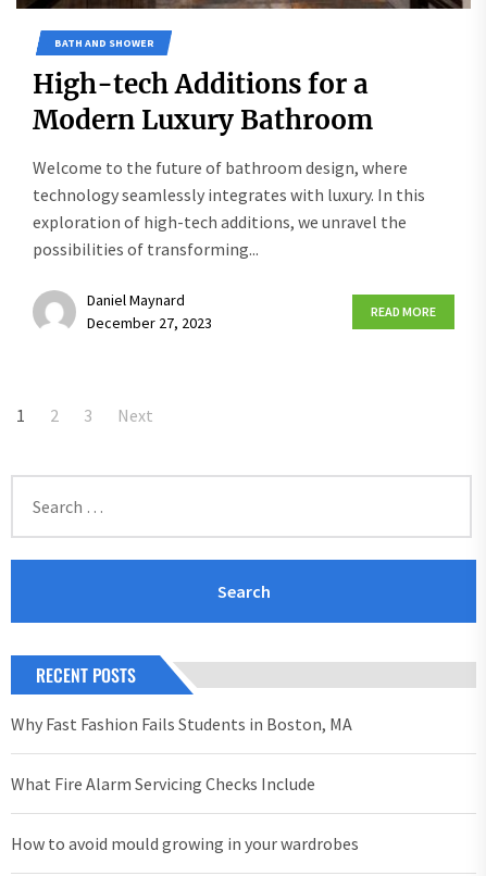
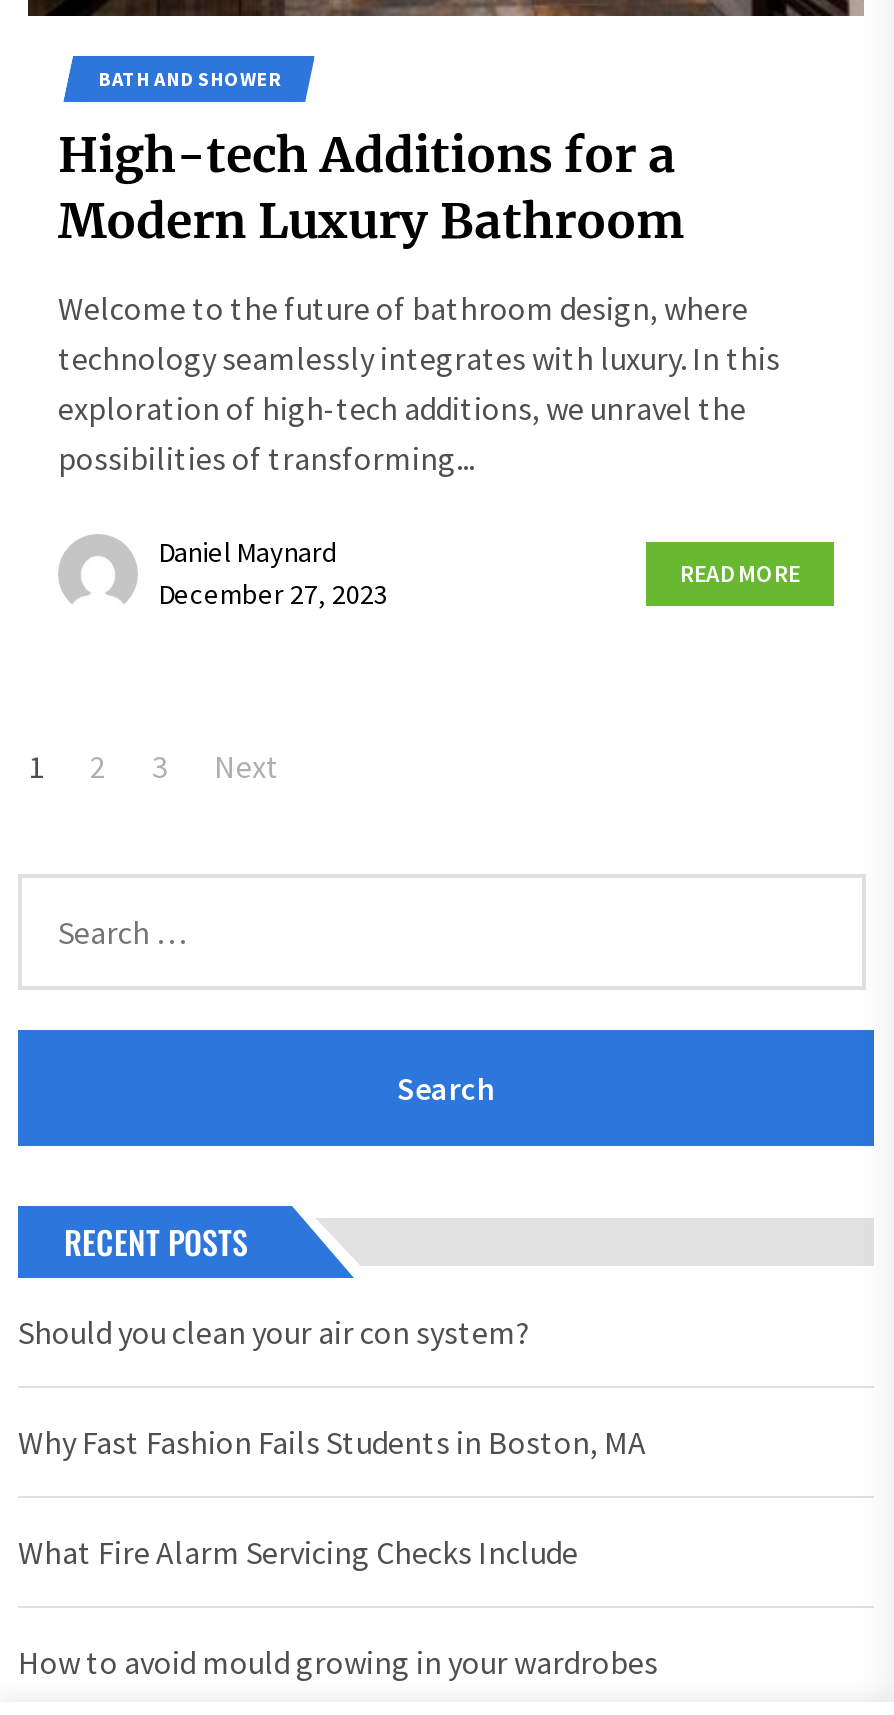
+ Should you clean your air con system?
